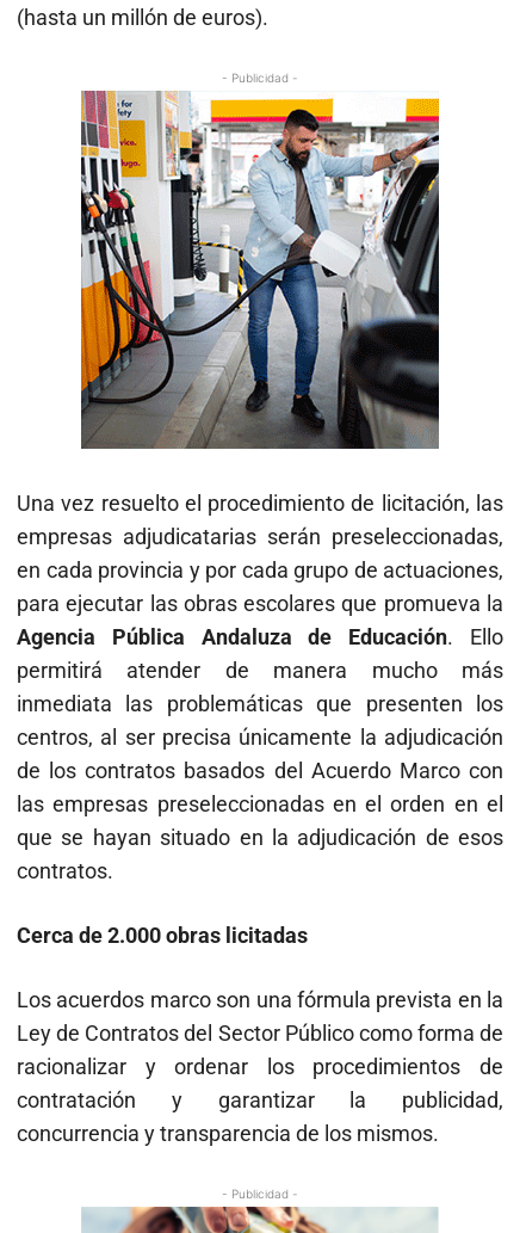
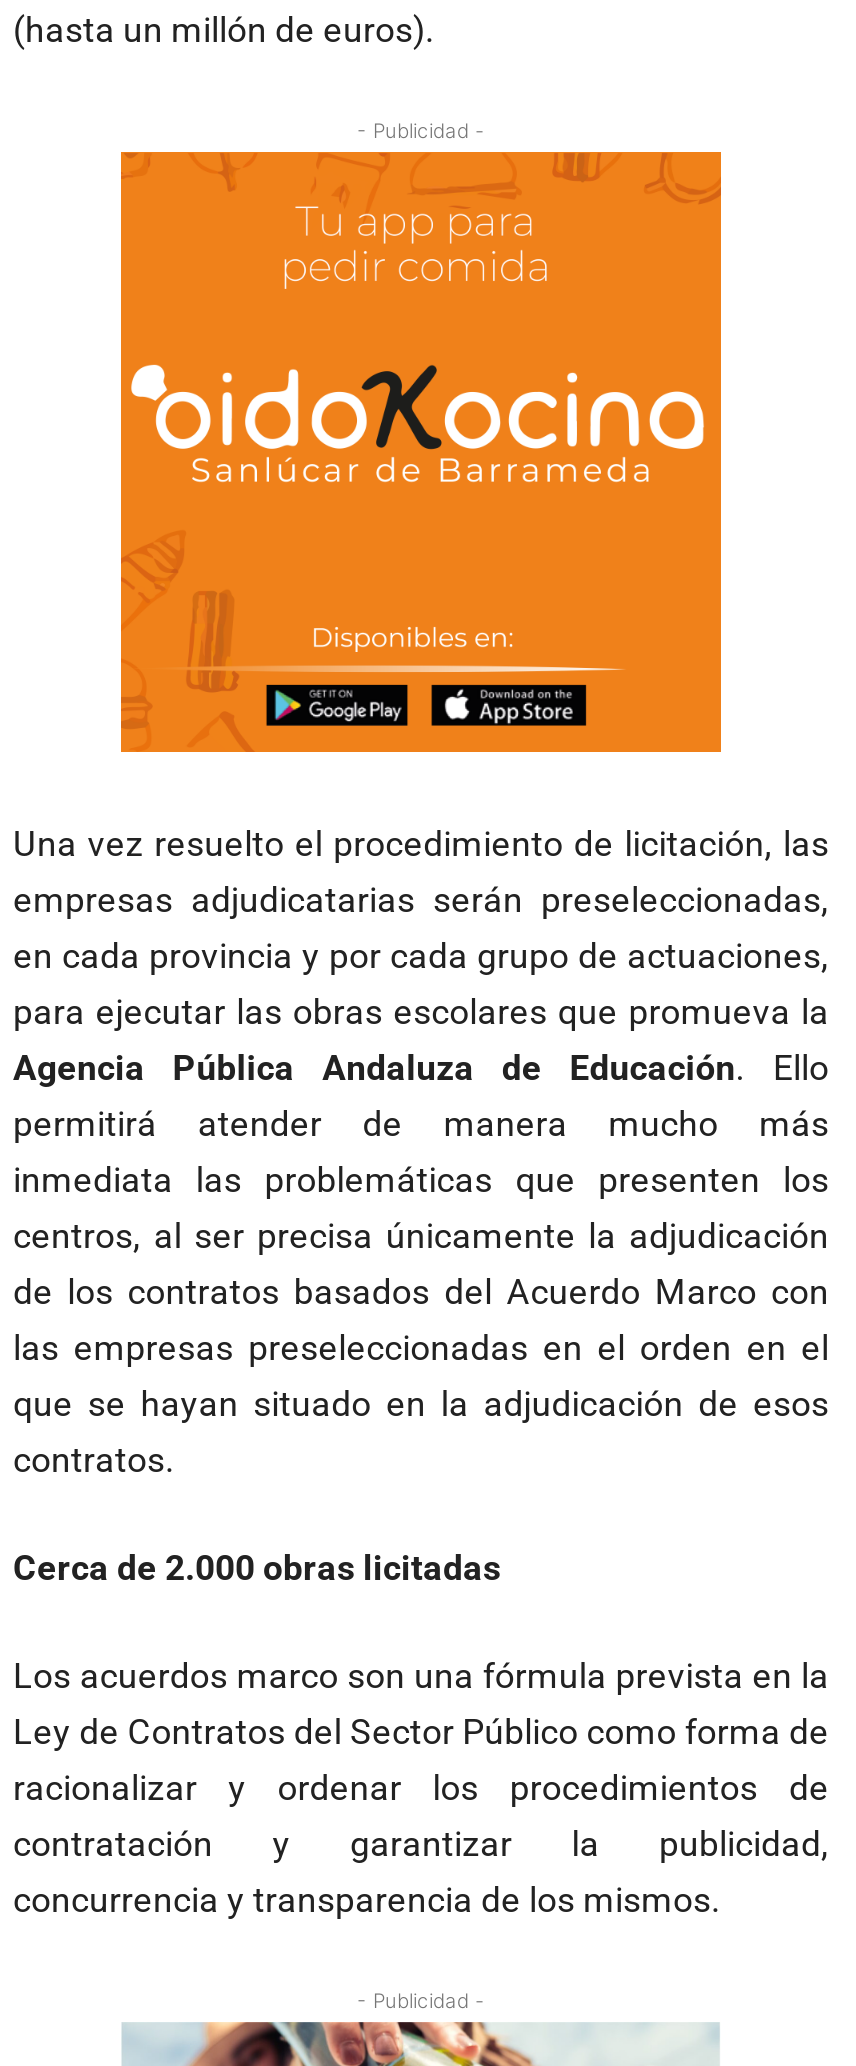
- [image]
+ [image]
